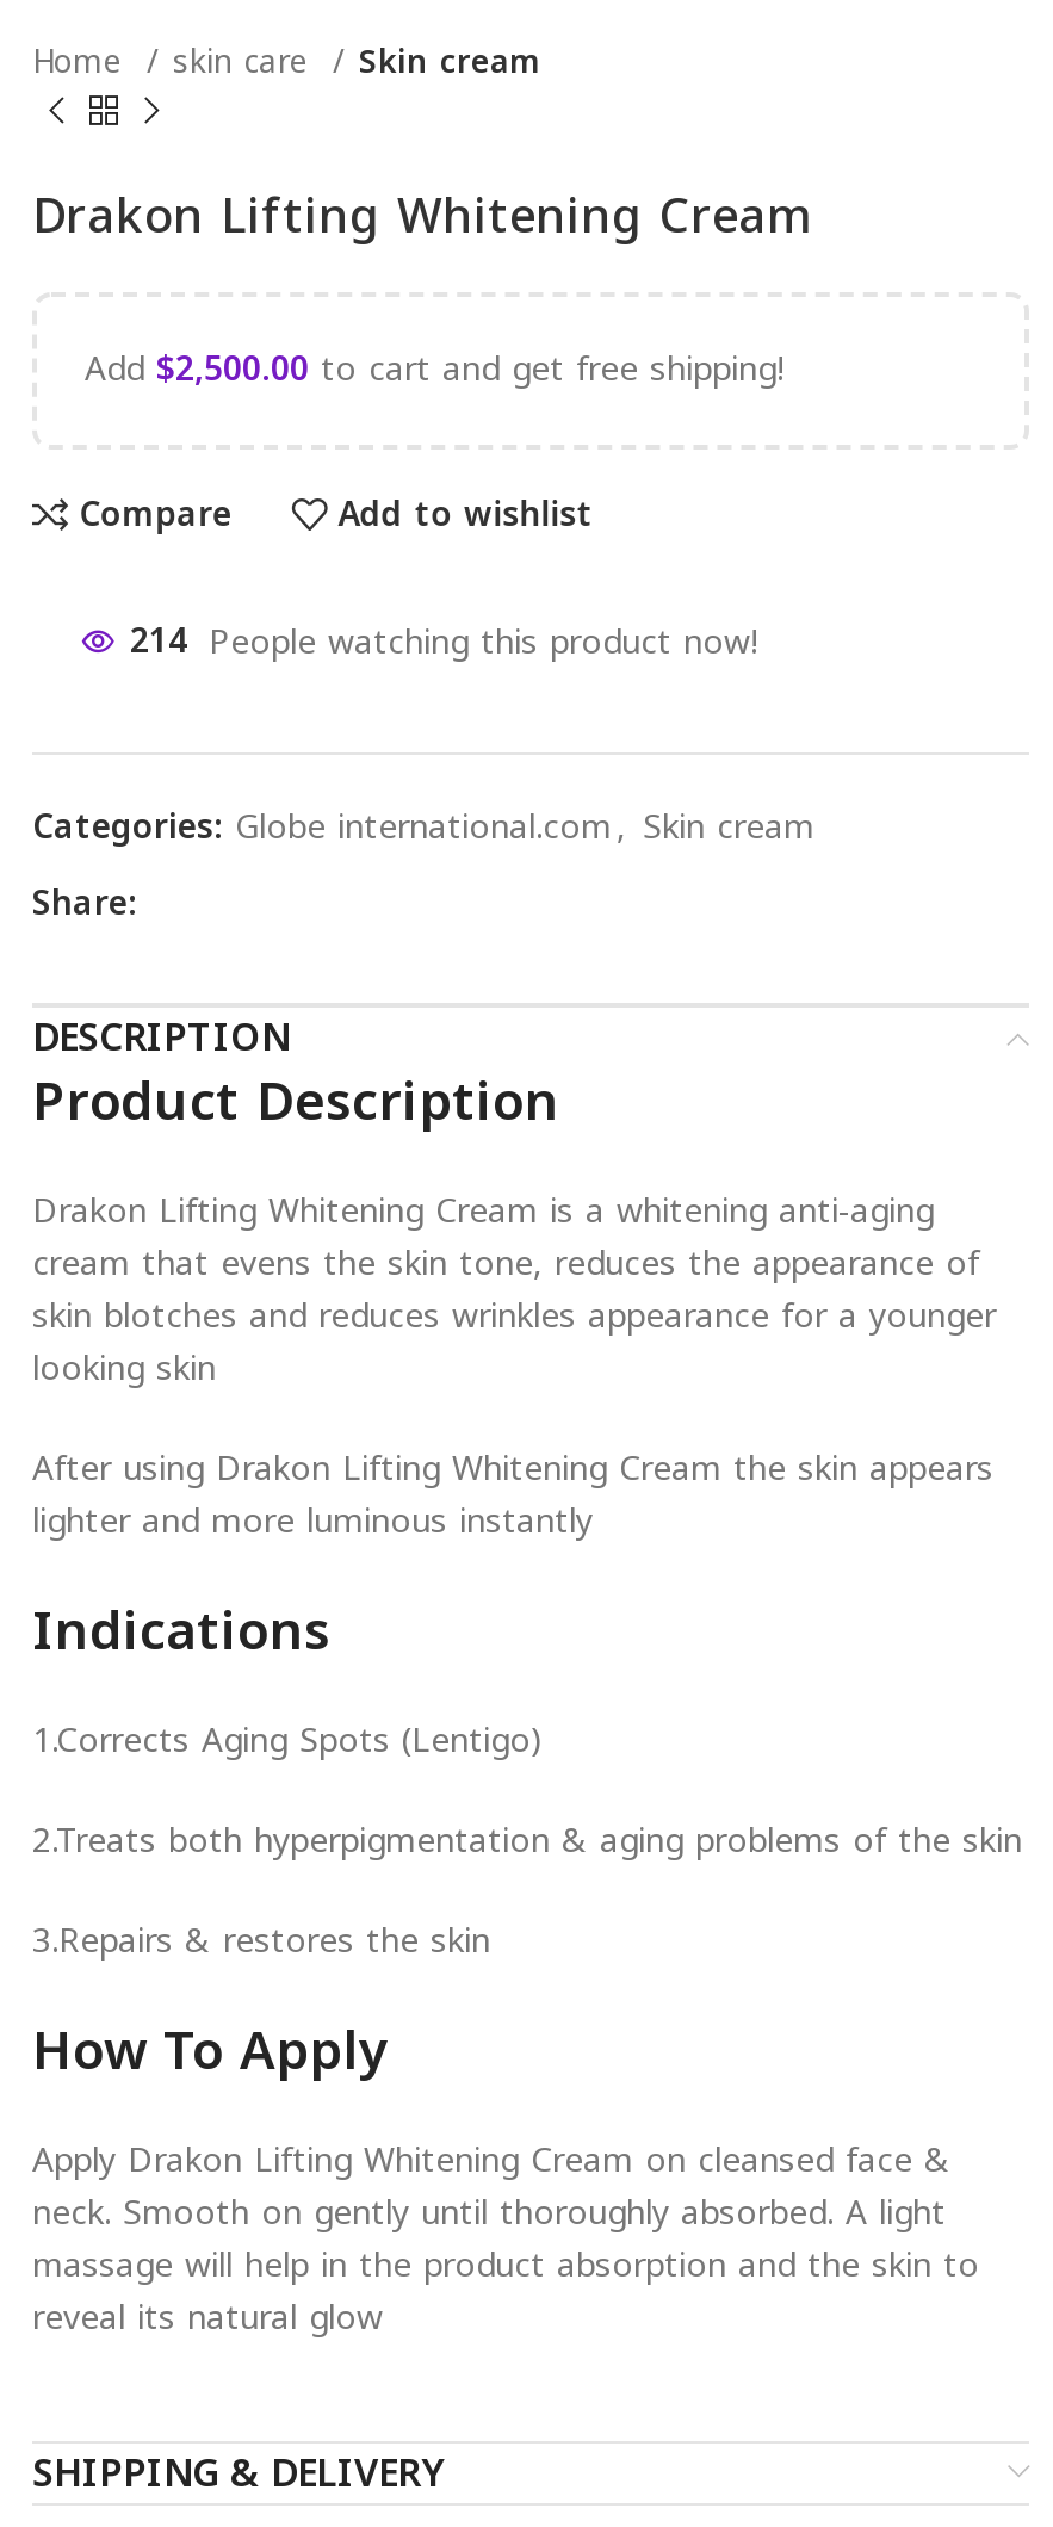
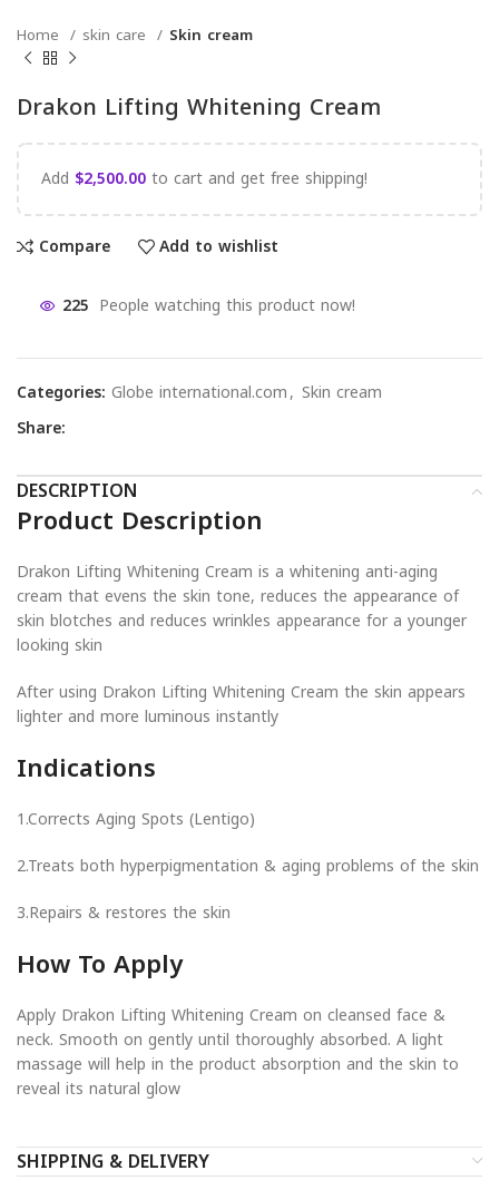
- 214 People watching this product now!
+ 225 People watching this product now!
